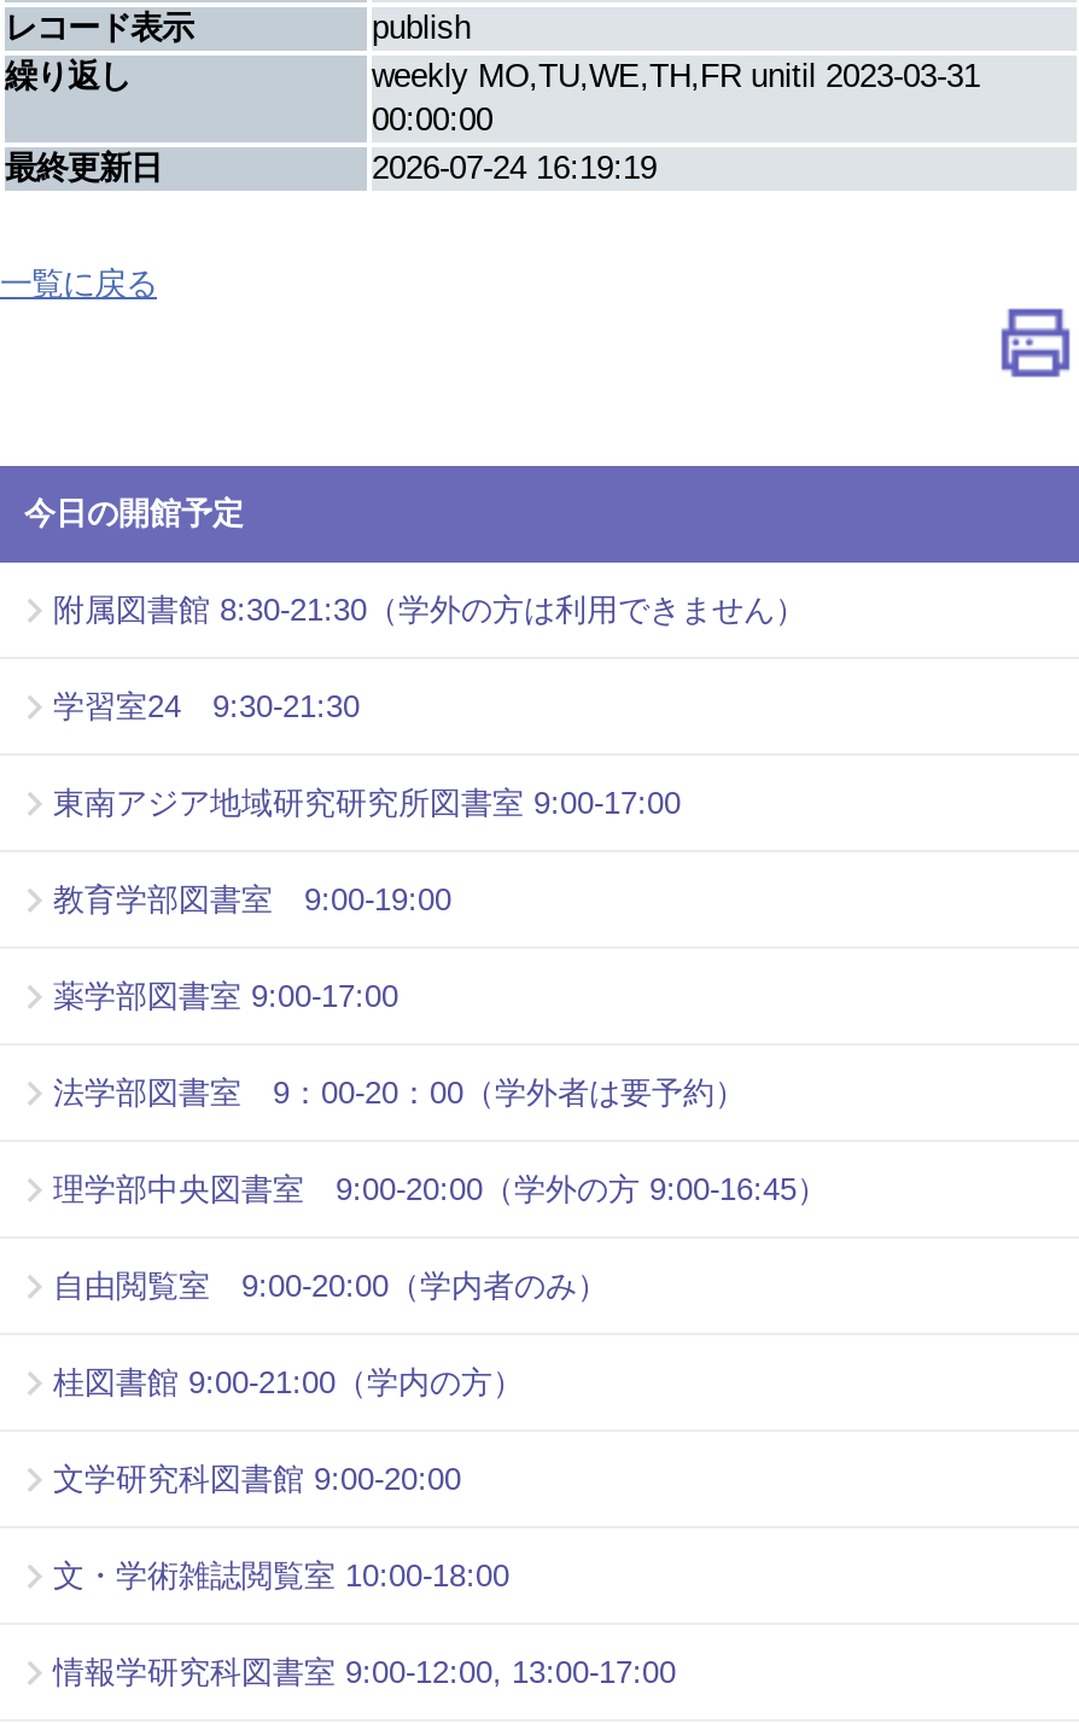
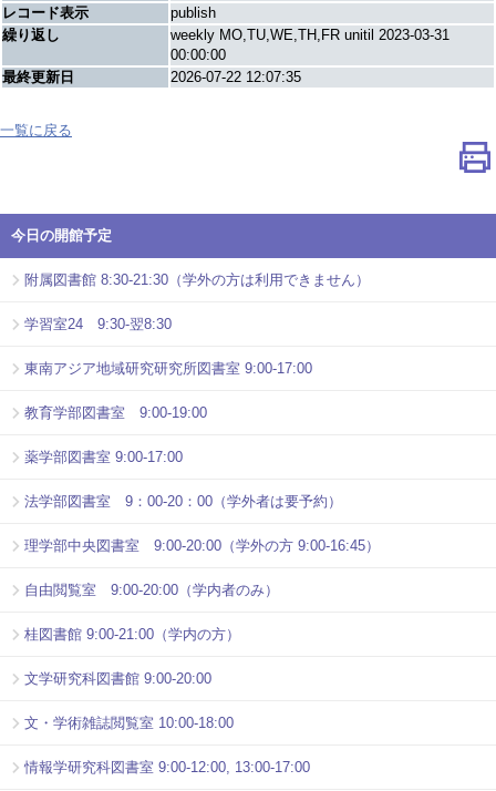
- 2026-07-24 16:19:19
+ 2026-07-22 12:07:35

- 学習室24 9:30-21:30
+ 学習室24 9:30-翌8:30
